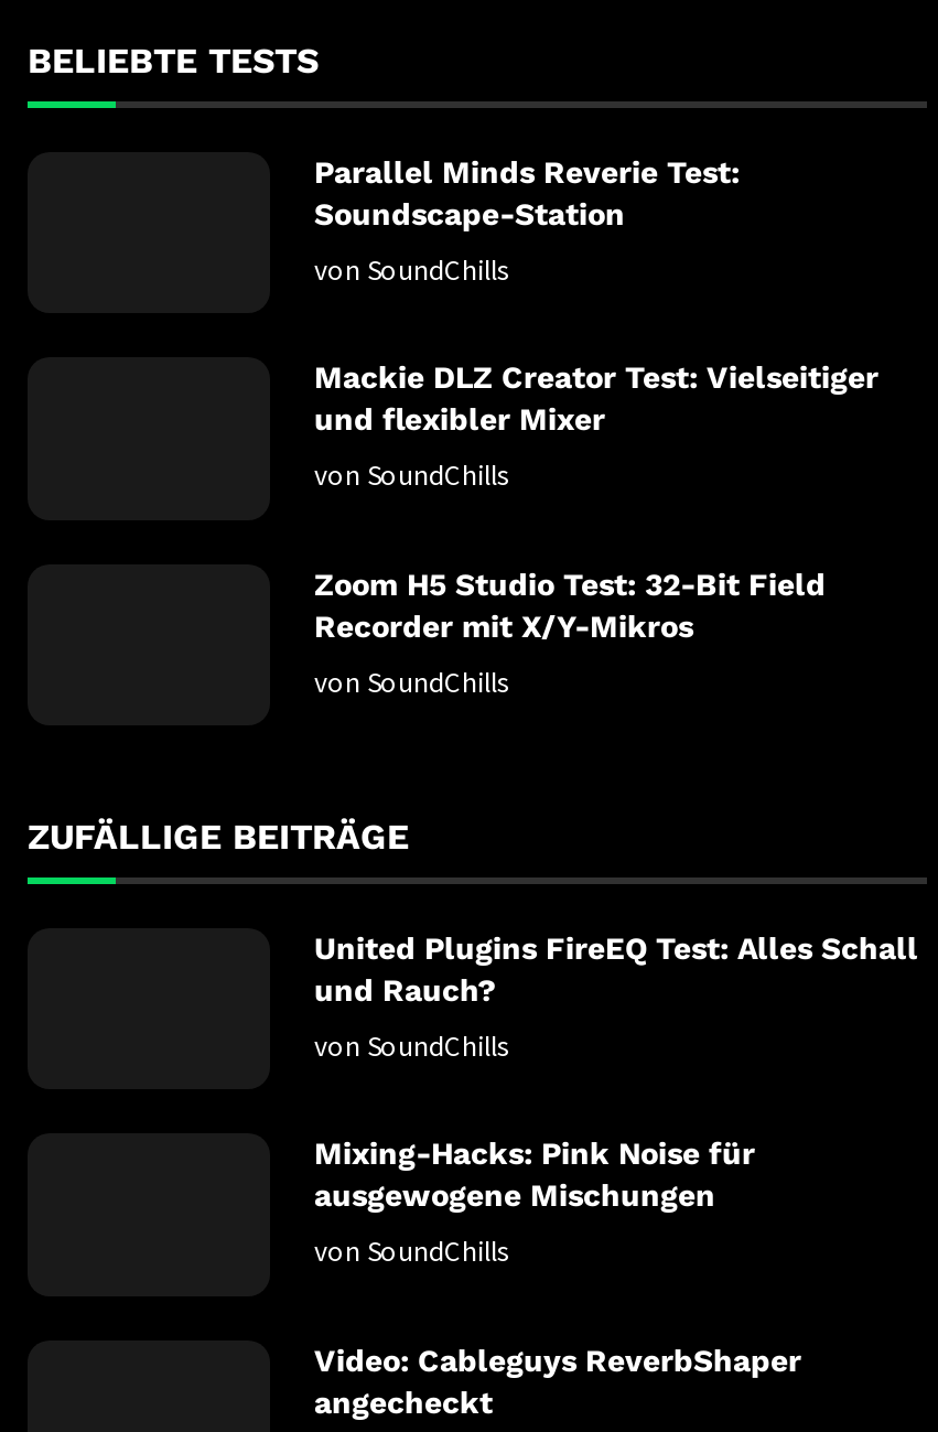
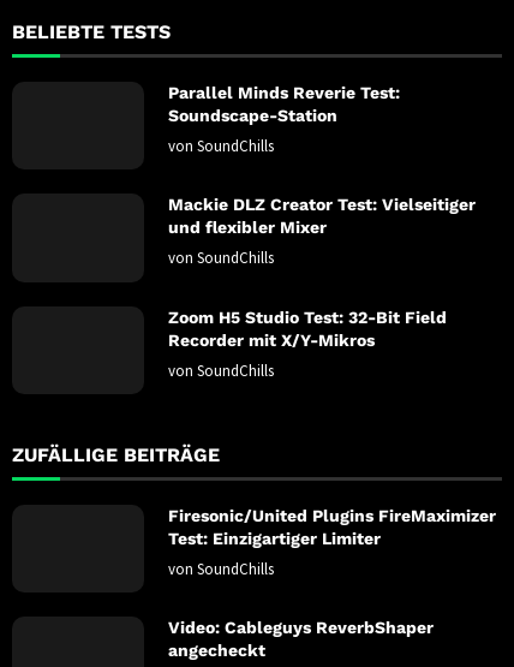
- United Plugins FireEQ Test: Alles Schall
- und Rauch?
- von SoundChills
- Mixing-Hacks: Pink Noise für
- ausgewogene Mischungen
+ Firesonic/United Plugins FireMaximizer
+ Test: Einzigartiger Limiter
